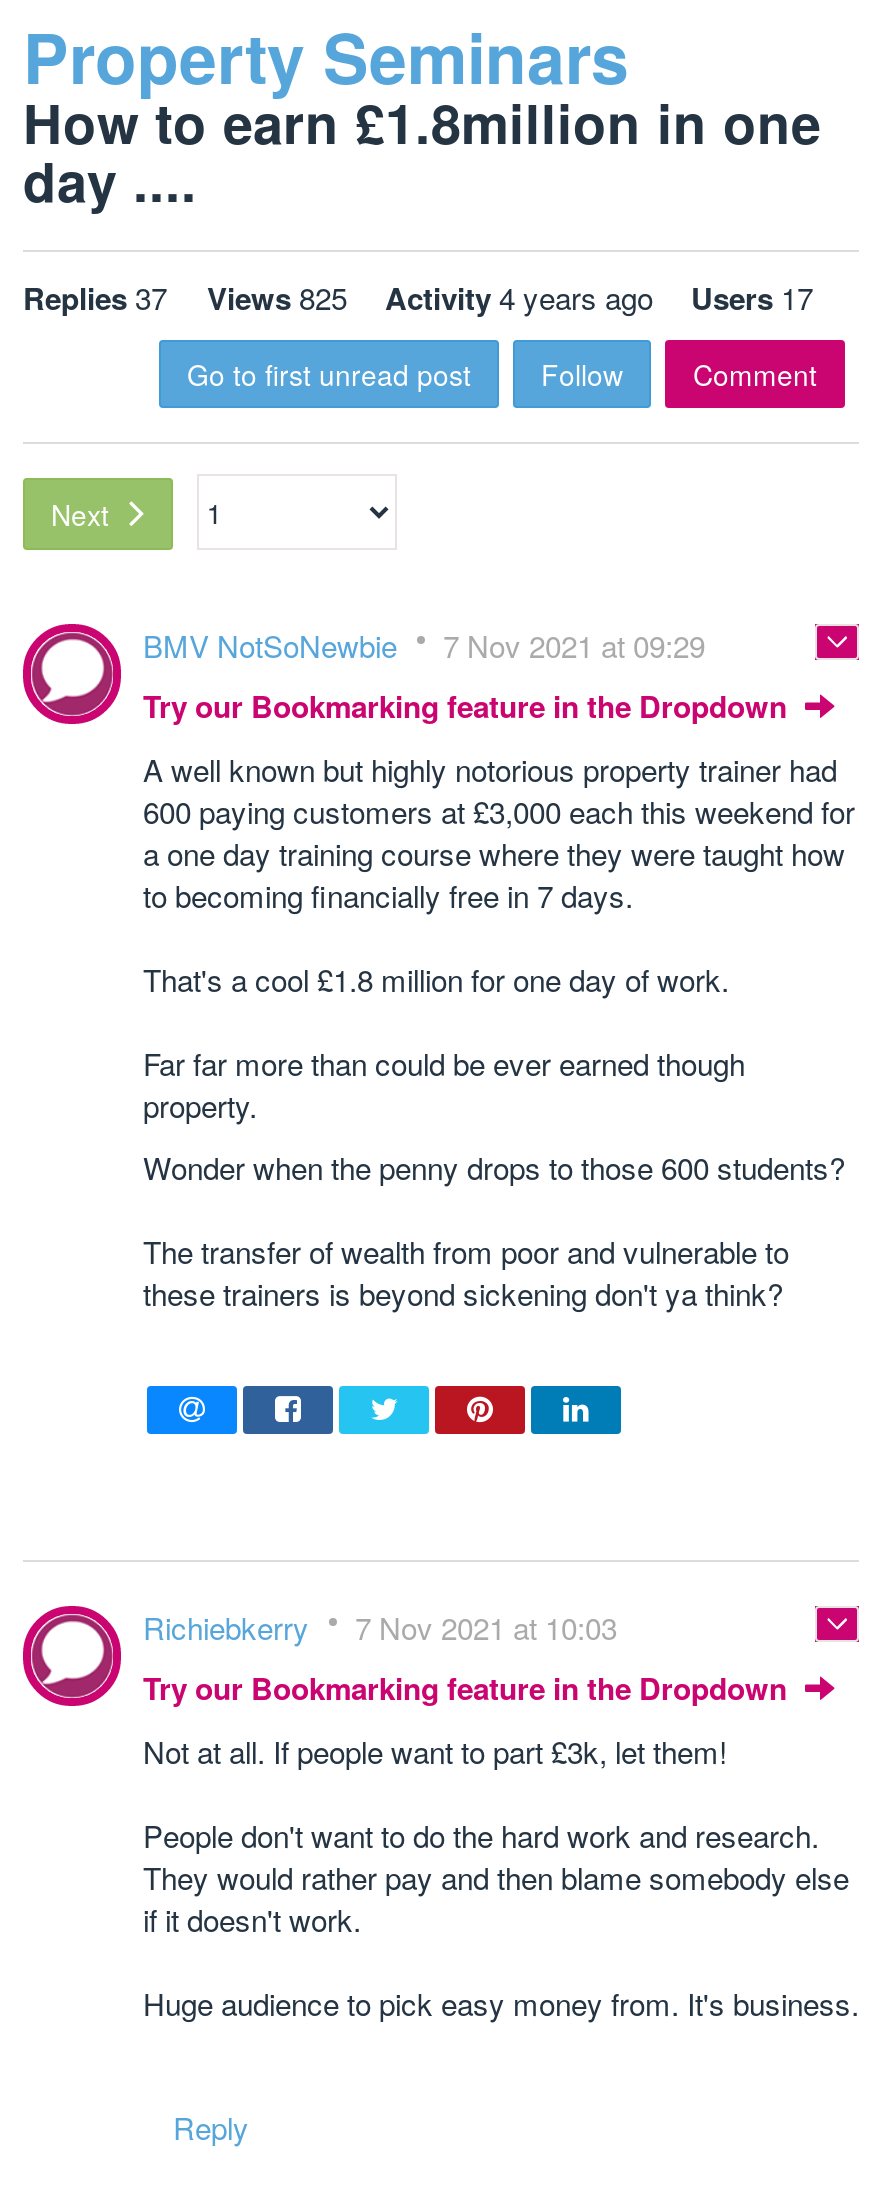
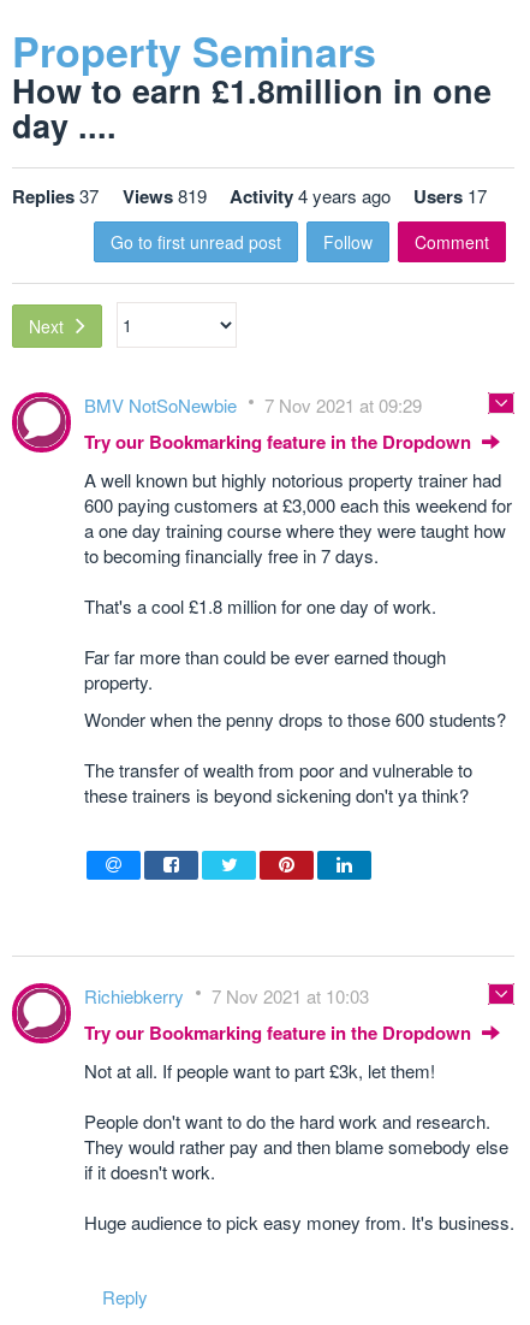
- Replies 37 Views 825 Activity 4 years ago Users 17
+ Replies 37 Views 819 Activity 4 years ago Users 17
